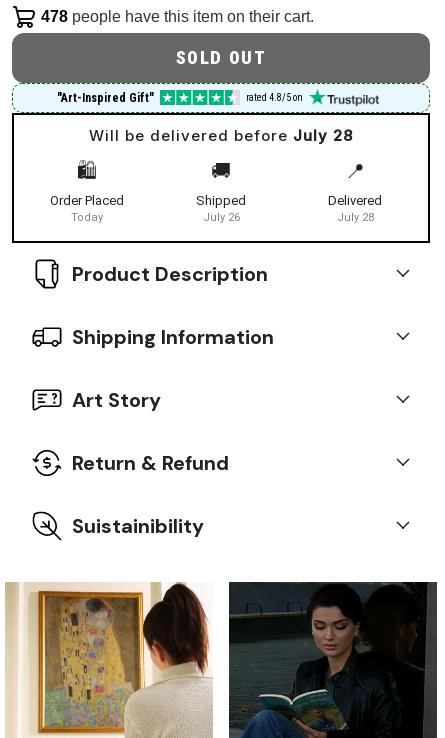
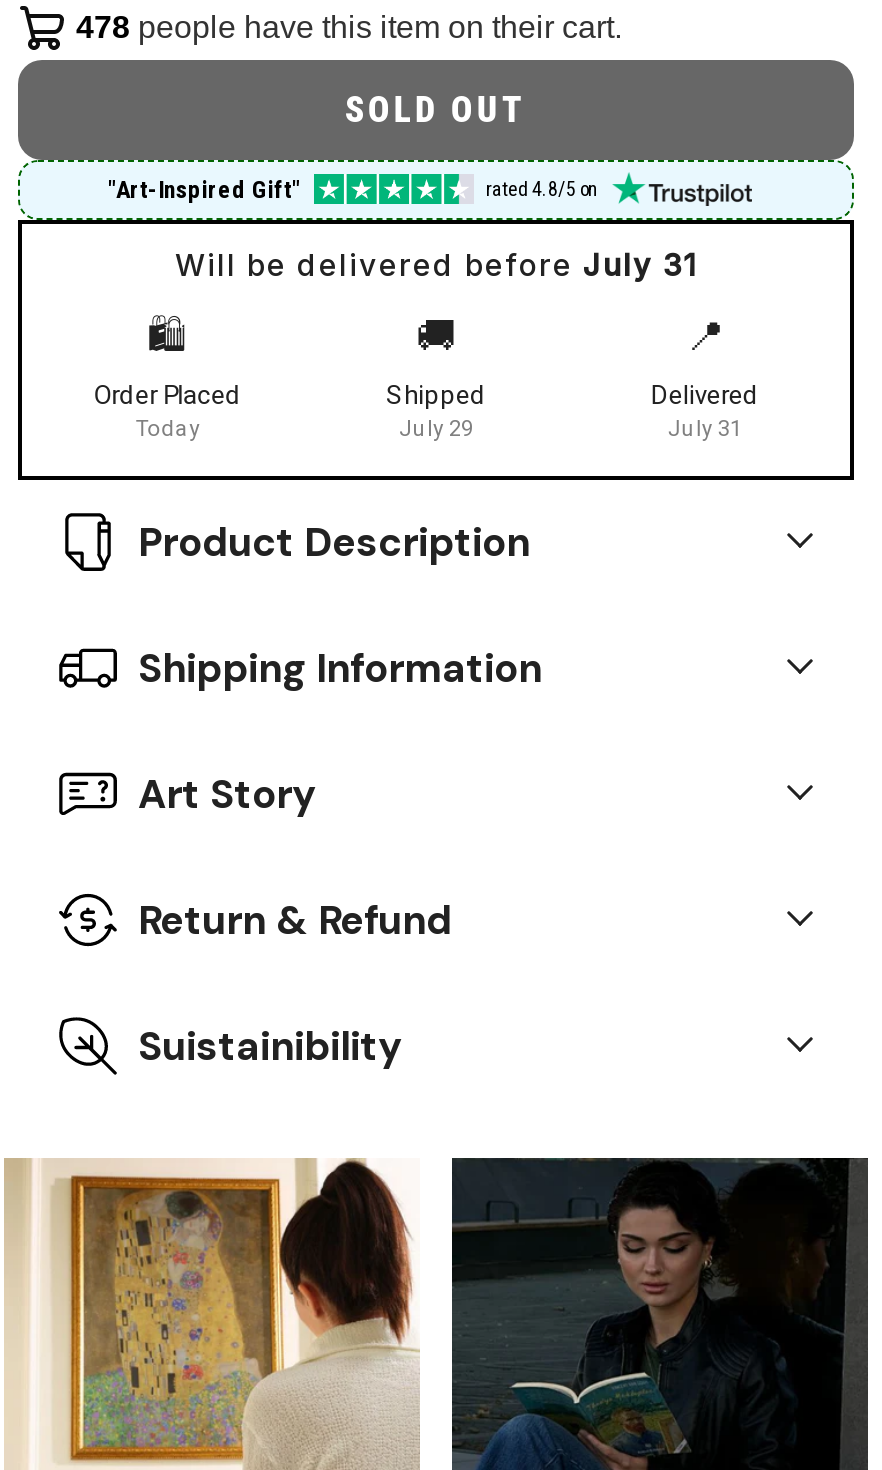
- Will be delivered before July 28
+ Will be delivered before July 31

- July 26
+ July 29

- July 28
+ July 31
